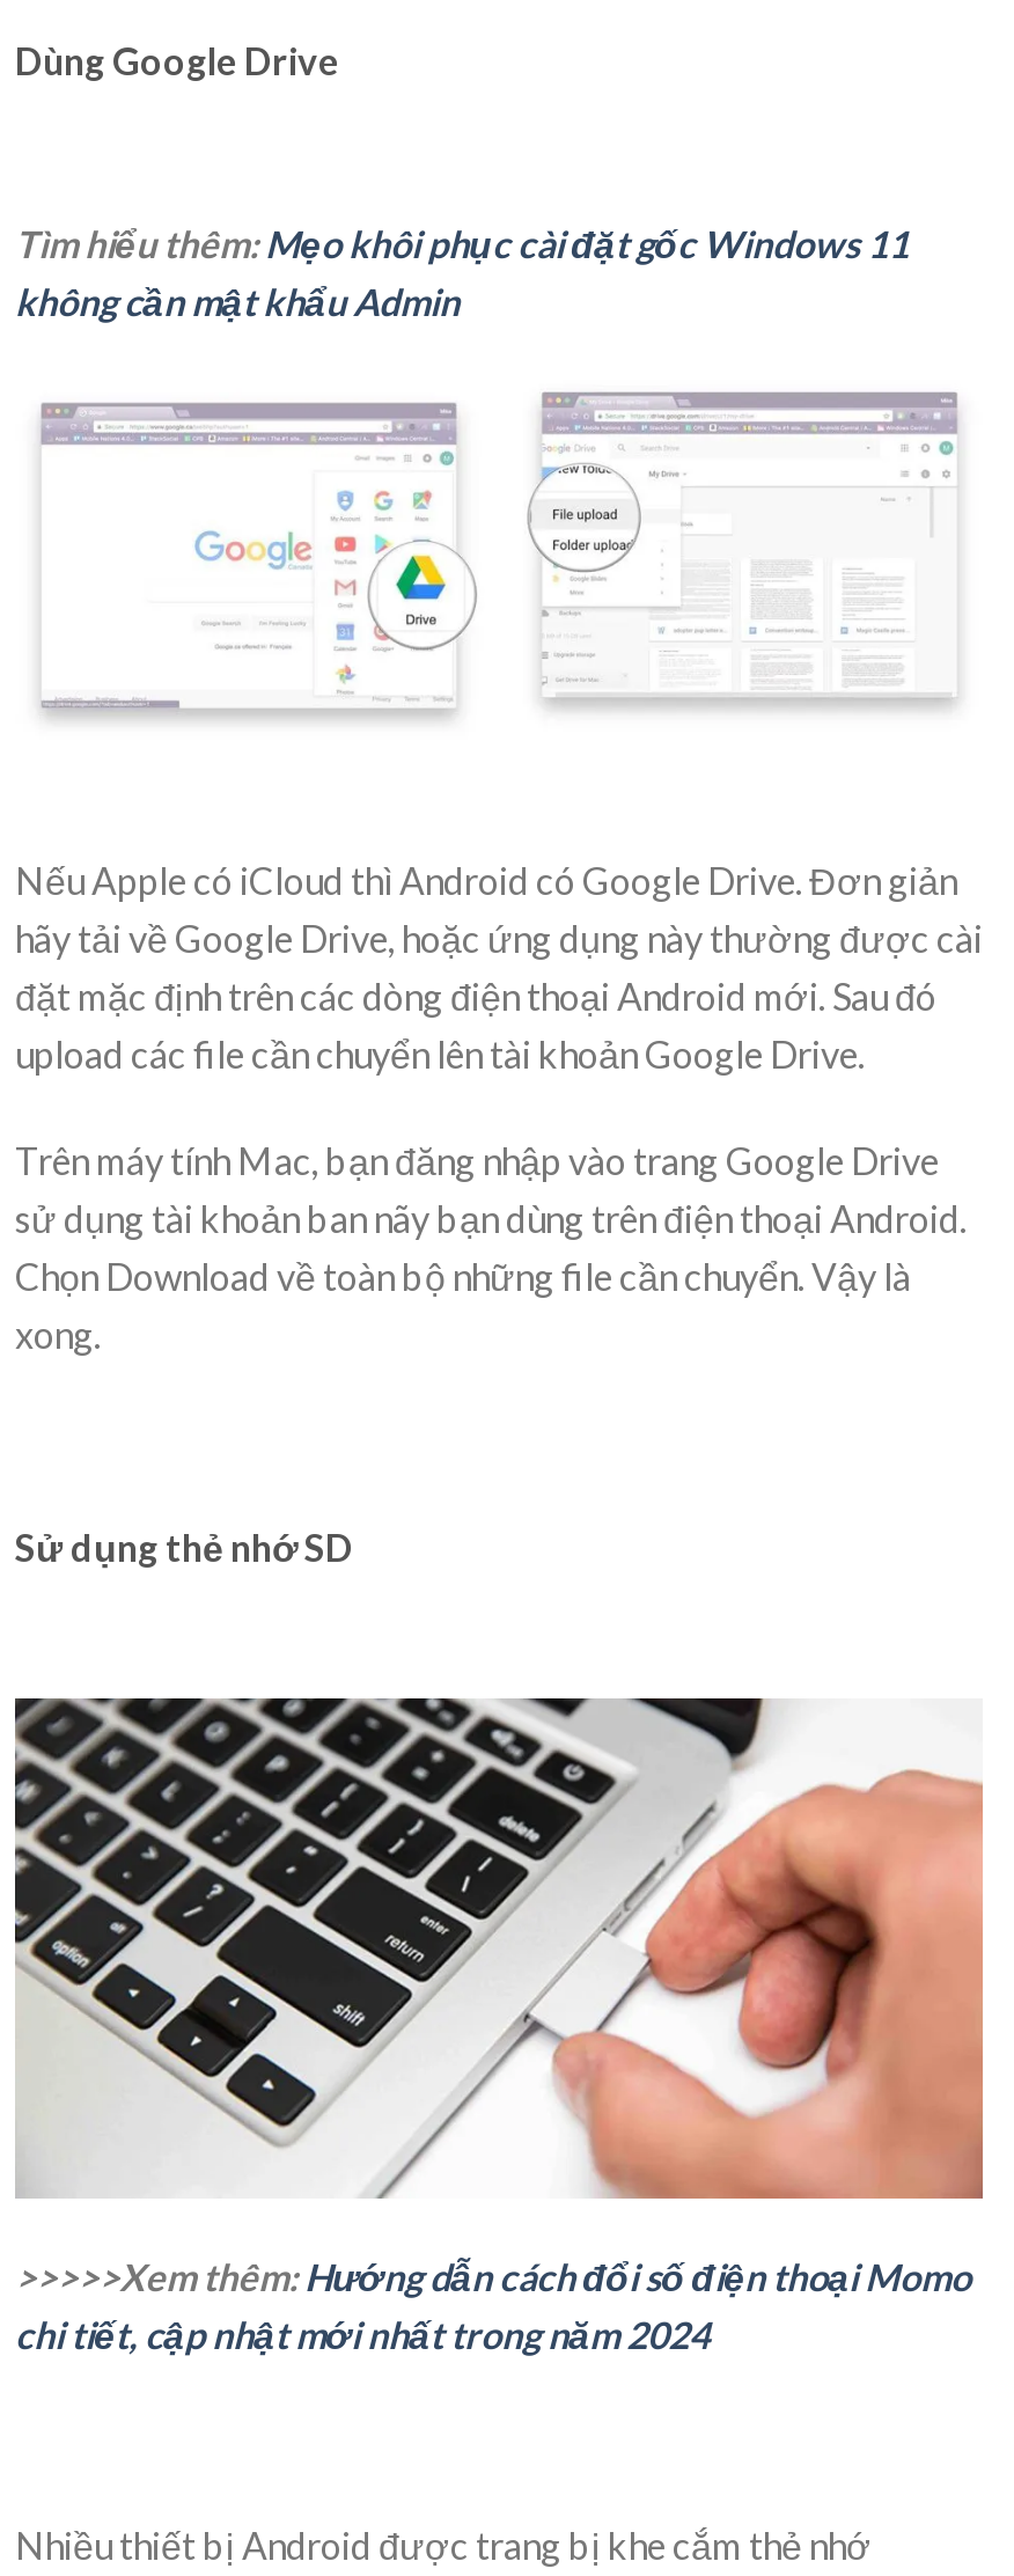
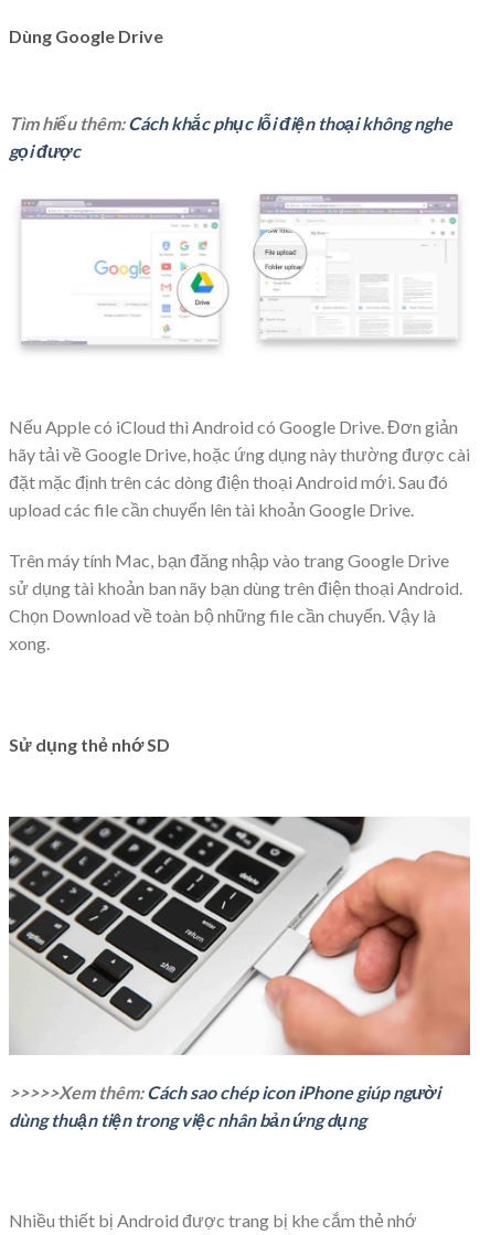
- Tìm hiểu thêm: Mẹo khôi phục cài đặt gốc Windows 11
- không cần mật khẩu Admin
+ Tìm hiểu thêm: Cách khắc phục lỗi điện thoại không nghe
+ gọi được

- >>>>>Xem thêm: Hướng dẫn cách đổi số điện thoại Momo
- chi tiết, cập nhật mới nhất trong năm 2024
+ >>>>>Xem thêm: Cách sao chép icon iPhone giúp người
+ dùng thuận tiện trong việc nhân bản ứng dụng
